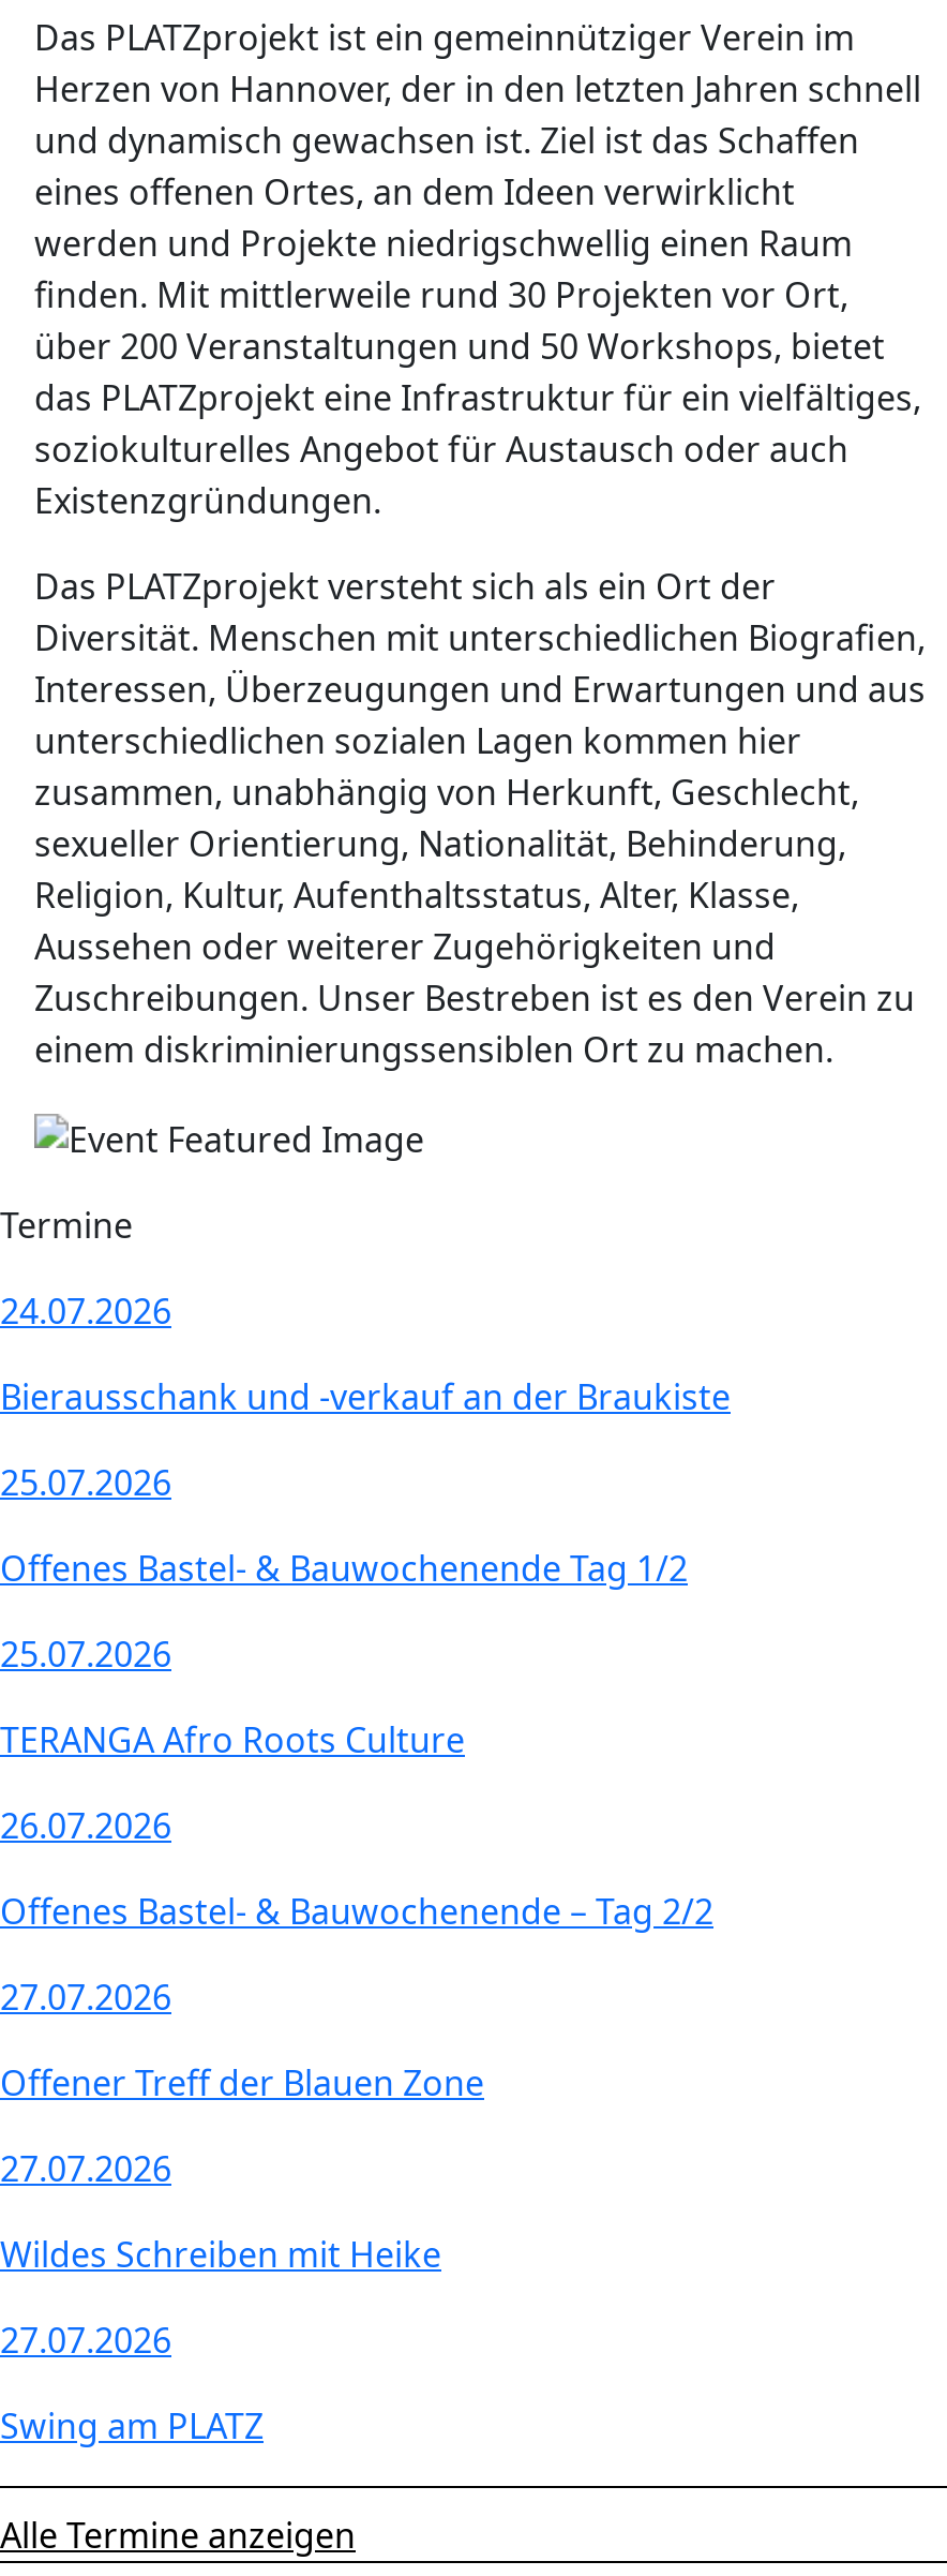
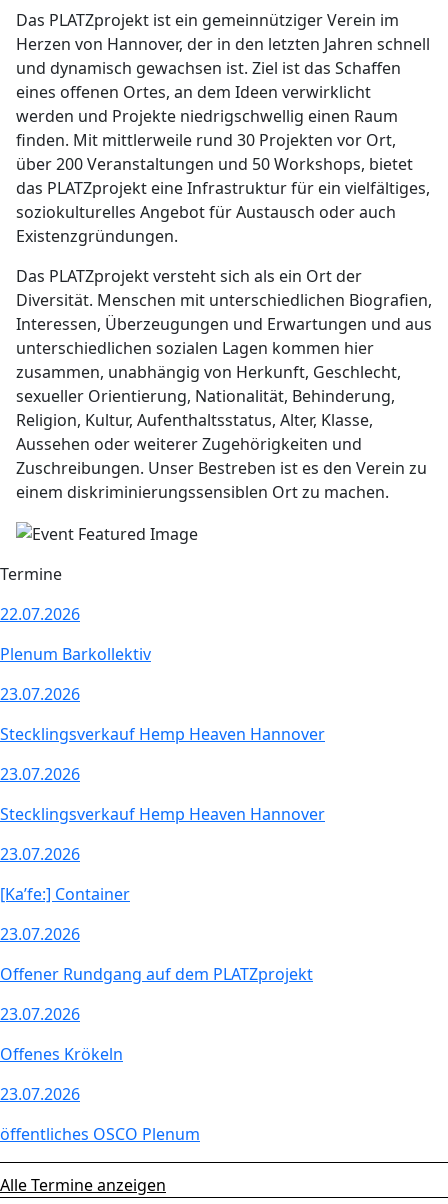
- 24.07.2026
+ 22.07.2026

- Bierausschank und -verkauf an der Braukiste
+ Plenum Barkollektiv

- 25.07.2026
+ 23.07.2026

- Offenes Bastel- & Bauwochenende Tag 1/2
+ Stecklingsverkauf Hemp Heaven Hannover

- 25.07.2026
+ 23.07.2026

- TERANGA Afro Roots Culture
+ Stecklingsverkauf Hemp Heaven Hannover

- 26.07.2026
+ 23.07.2026

- Offenes Bastel- & Bauwochenende – Tag 2/2
+ [Ka’fe:] Container

- 27.07.2026
+ 23.07.2026

- Offener Treff der Blauen Zone
+ Offener Rundgang auf dem PLATZprojekt

- 27.07.2026
+ 23.07.2026

- Wildes Schreiben mit Heike
+ Offenes Krökeln

- 27.07.2026
+ 23.07.2026

- Swing am PLATZ
+ öffentliches OSCO Plenum
